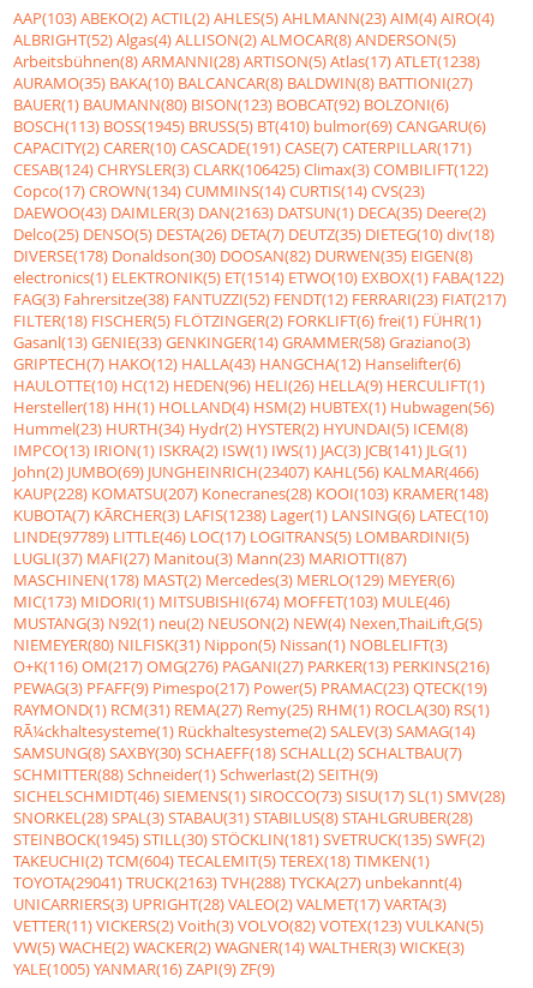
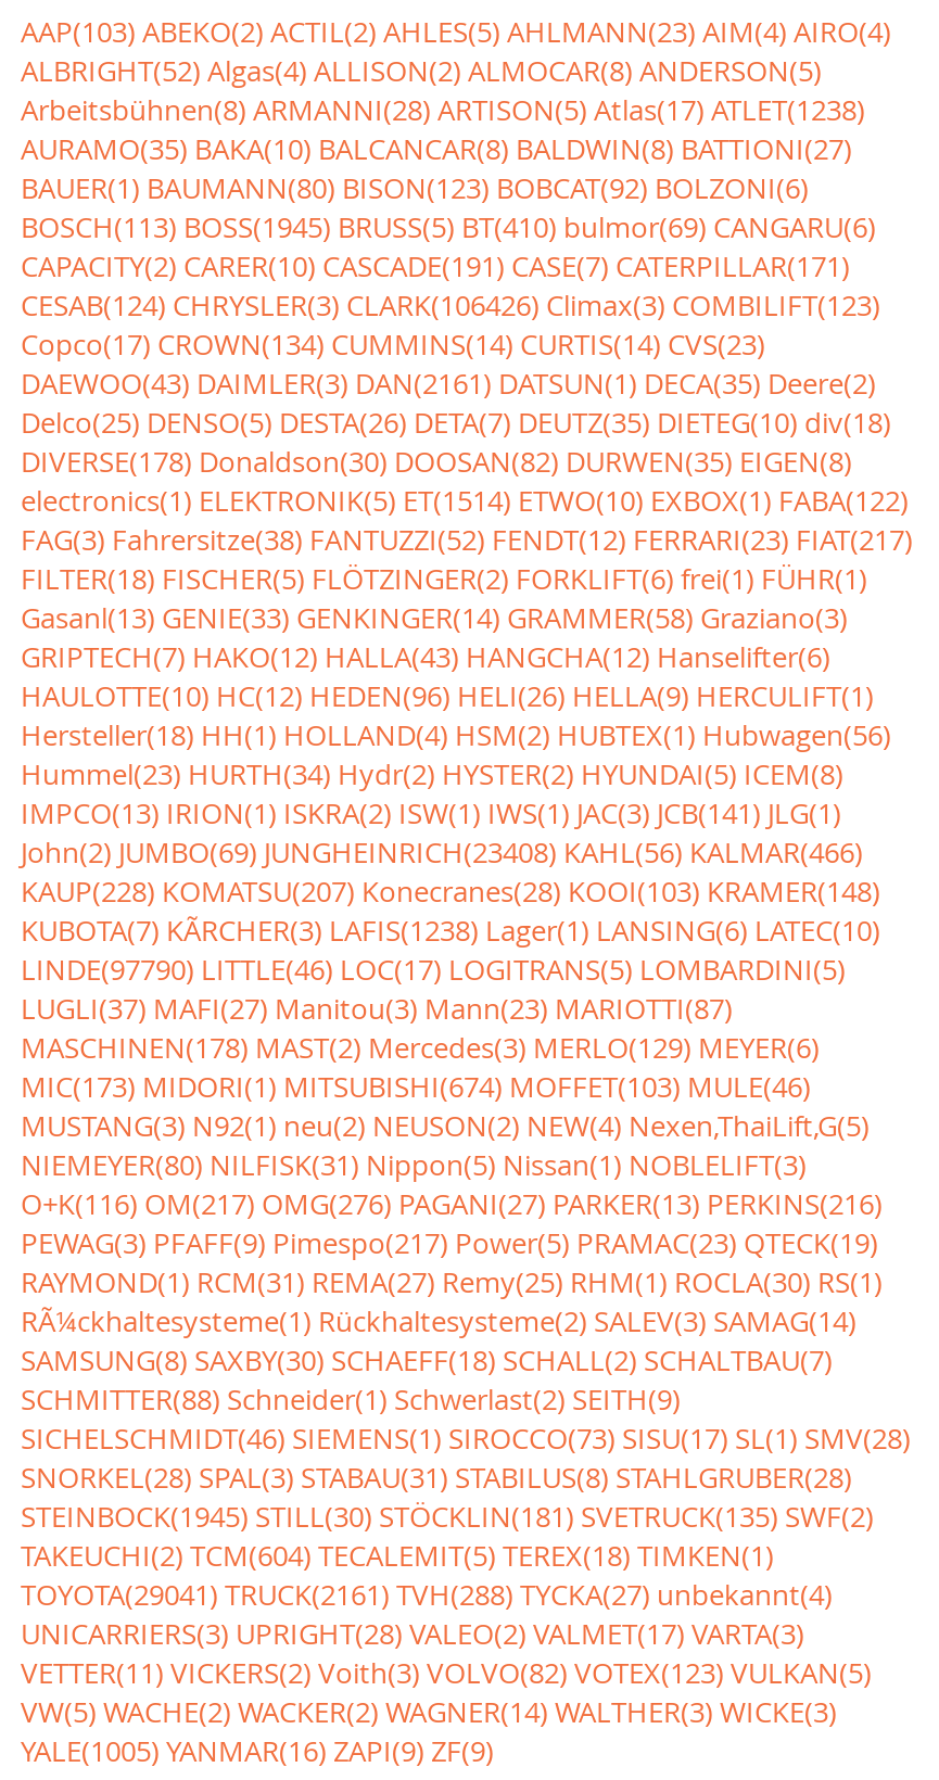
- CESAB(124) CHRYSLER(3) CLARK(106425) Climax(3) COMBILIFT(122)
+ CESAB(124) CHRYSLER(3) CLARK(106426) Climax(3) COMBILIFT(123)

- DAEWOO(43) DAIMLER(3) DAN(2163) DATSUN(1) DECA(35) Deere(2)
+ DAEWOO(43) DAIMLER(3) DAN(2161) DATSUN(1) DECA(35) Deere(2)

- John(2) JUMBO(69) JUNGHEINRICH(23407) KAHL(56) KALMAR(466)
+ John(2) JUMBO(69) JUNGHEINRICH(23408) KAHL(56) KALMAR(466)

- LINDE(97789) LITTLE(46) LOC(17) LOGITRANS(5) LOMBARDINI(5)
+ LINDE(97790) LITTLE(46) LOC(17) LOGITRANS(5) LOMBARDINI(5)

- TOYOTA(29041) TRUCK(2163) TVH(288) TYCKA(27) unbekannt(4)
+ TOYOTA(29041) TRUCK(2161) TVH(288) TYCKA(27) unbekannt(4)
